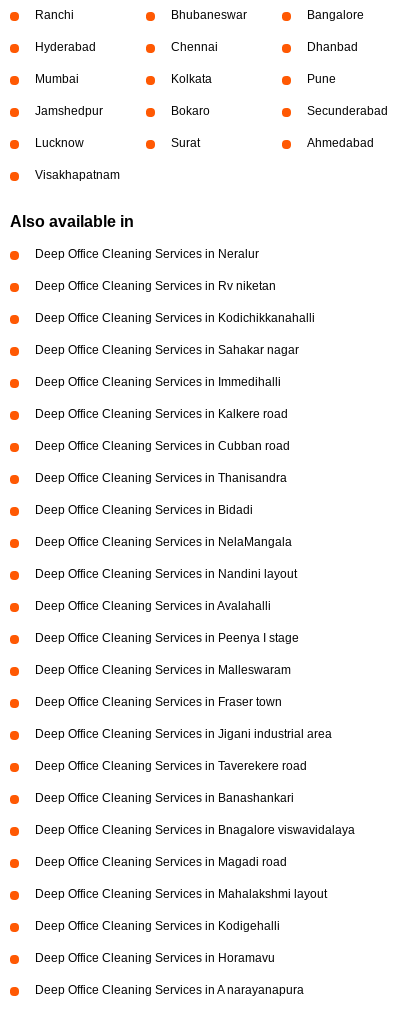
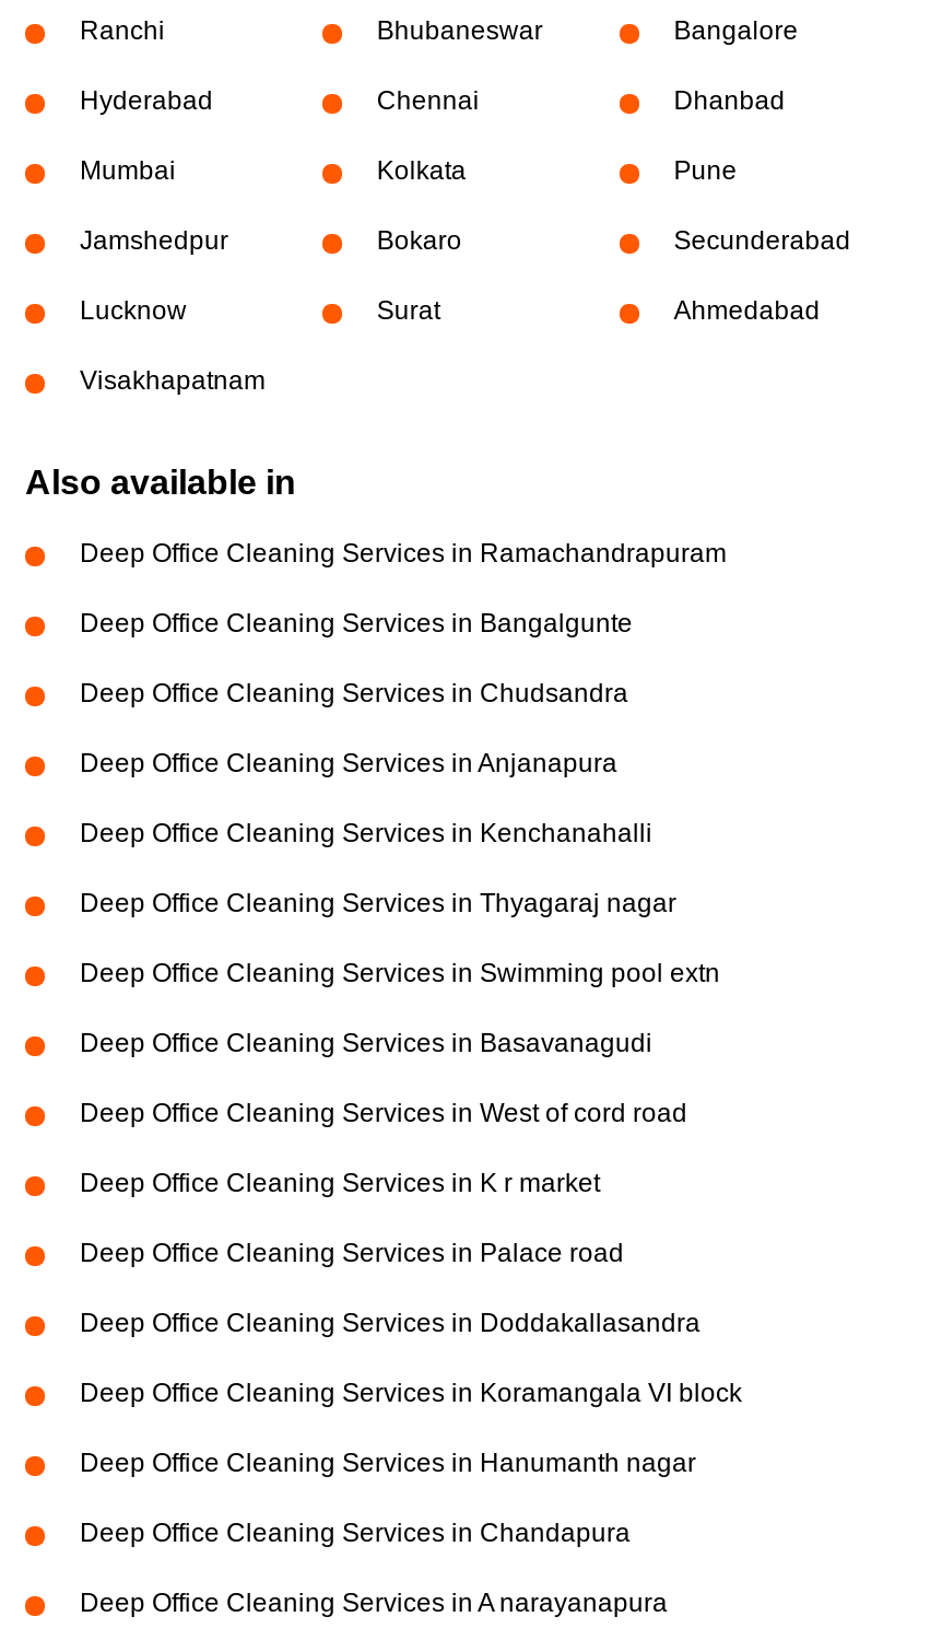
- Deep Office Cleaning Services in Neralur
- Deep Office Cleaning Services in Rv niketan
- Deep Office Cleaning Services in Kodichikkanahalli
- Deep Office Cleaning Services in Sahakar nagar
- Deep Office Cleaning Services in Immedihalli
- Deep Office Cleaning Services in Kalkere road
- Deep Office Cleaning Services in Cubban road
- Deep Office Cleaning Services in Thanisandra
- Deep Office Cleaning Services in Bidadi
- Deep Office Cleaning Services in NelaMangala
- Deep Office Cleaning Services in Nandini layout
- Deep Office Cleaning Services in Avalahalli
- Deep Office Cleaning Services in Peenya I stage
- Deep Office Cleaning Services in Malleswaram
- Deep Office Cleaning Services in Fraser town
- Deep Office Cleaning Services in Jigani industrial area
- Deep Office Cleaning Services in Taverekere road
- Deep Office Cleaning Services in Banashankari
- Deep Office Cleaning Services in Bnagalore viswavidalaya
- Deep Office Cleaning Services in Magadi road
- Deep Office Cleaning Services in Mahalakshmi layout
- Deep Office Cleaning Services in Kodigehalli
- Deep Office Cleaning Services in Horamavu
+ Deep Office Cleaning Services in Ramachandrapuram
+ Deep Office Cleaning Services in Bangalgunte
+ Deep Office Cleaning Services in Chudsandra
+ Deep Office Cleaning Services in Anjanapura
+ Deep Office Cleaning Services in Kenchanahalli
+ Deep Office Cleaning Services in Thyagaraj nagar
+ Deep Office Cleaning Services in Swimming pool extn
+ Deep Office Cleaning Services in Basavanagudi
+ Deep Office Cleaning Services in West of cord road
+ Deep Office Cleaning Services in K r market
+ Deep Office Cleaning Services in Palace road
+ Deep Office Cleaning Services in Doddakallasandra
+ Deep Office Cleaning Services in Koramangala VI block
+ Deep Office Cleaning Services in Hanumanth nagar
+ Deep Office Cleaning Services in Chandapura
